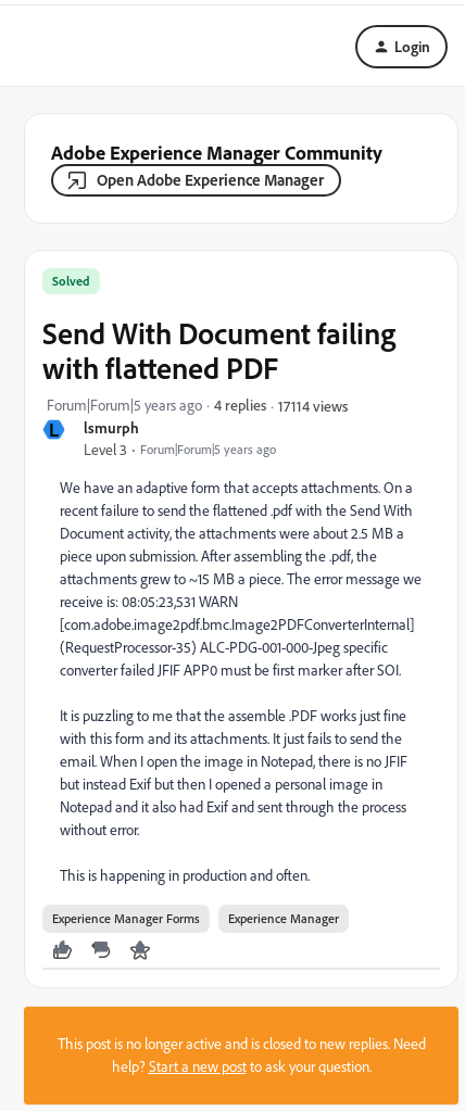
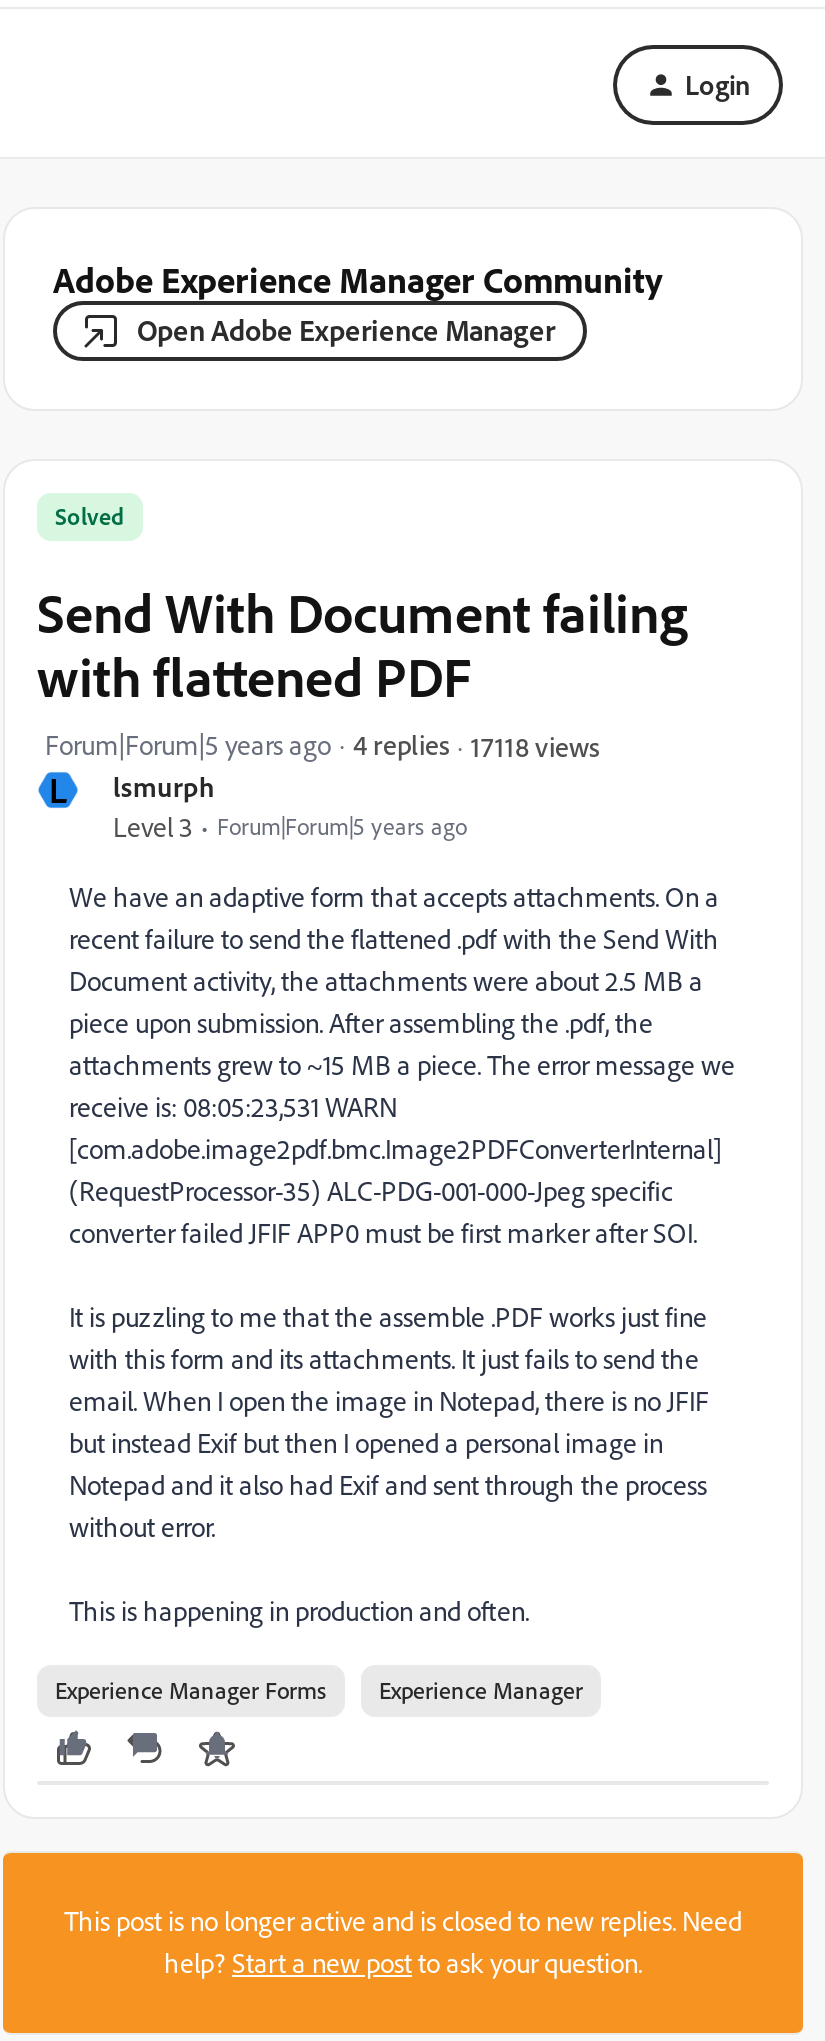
- 17114 views
+ 17118 views
